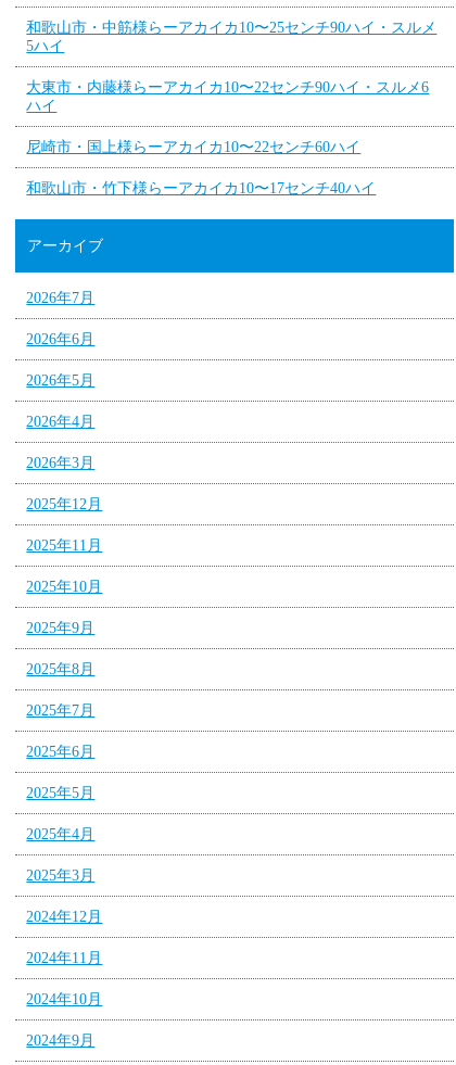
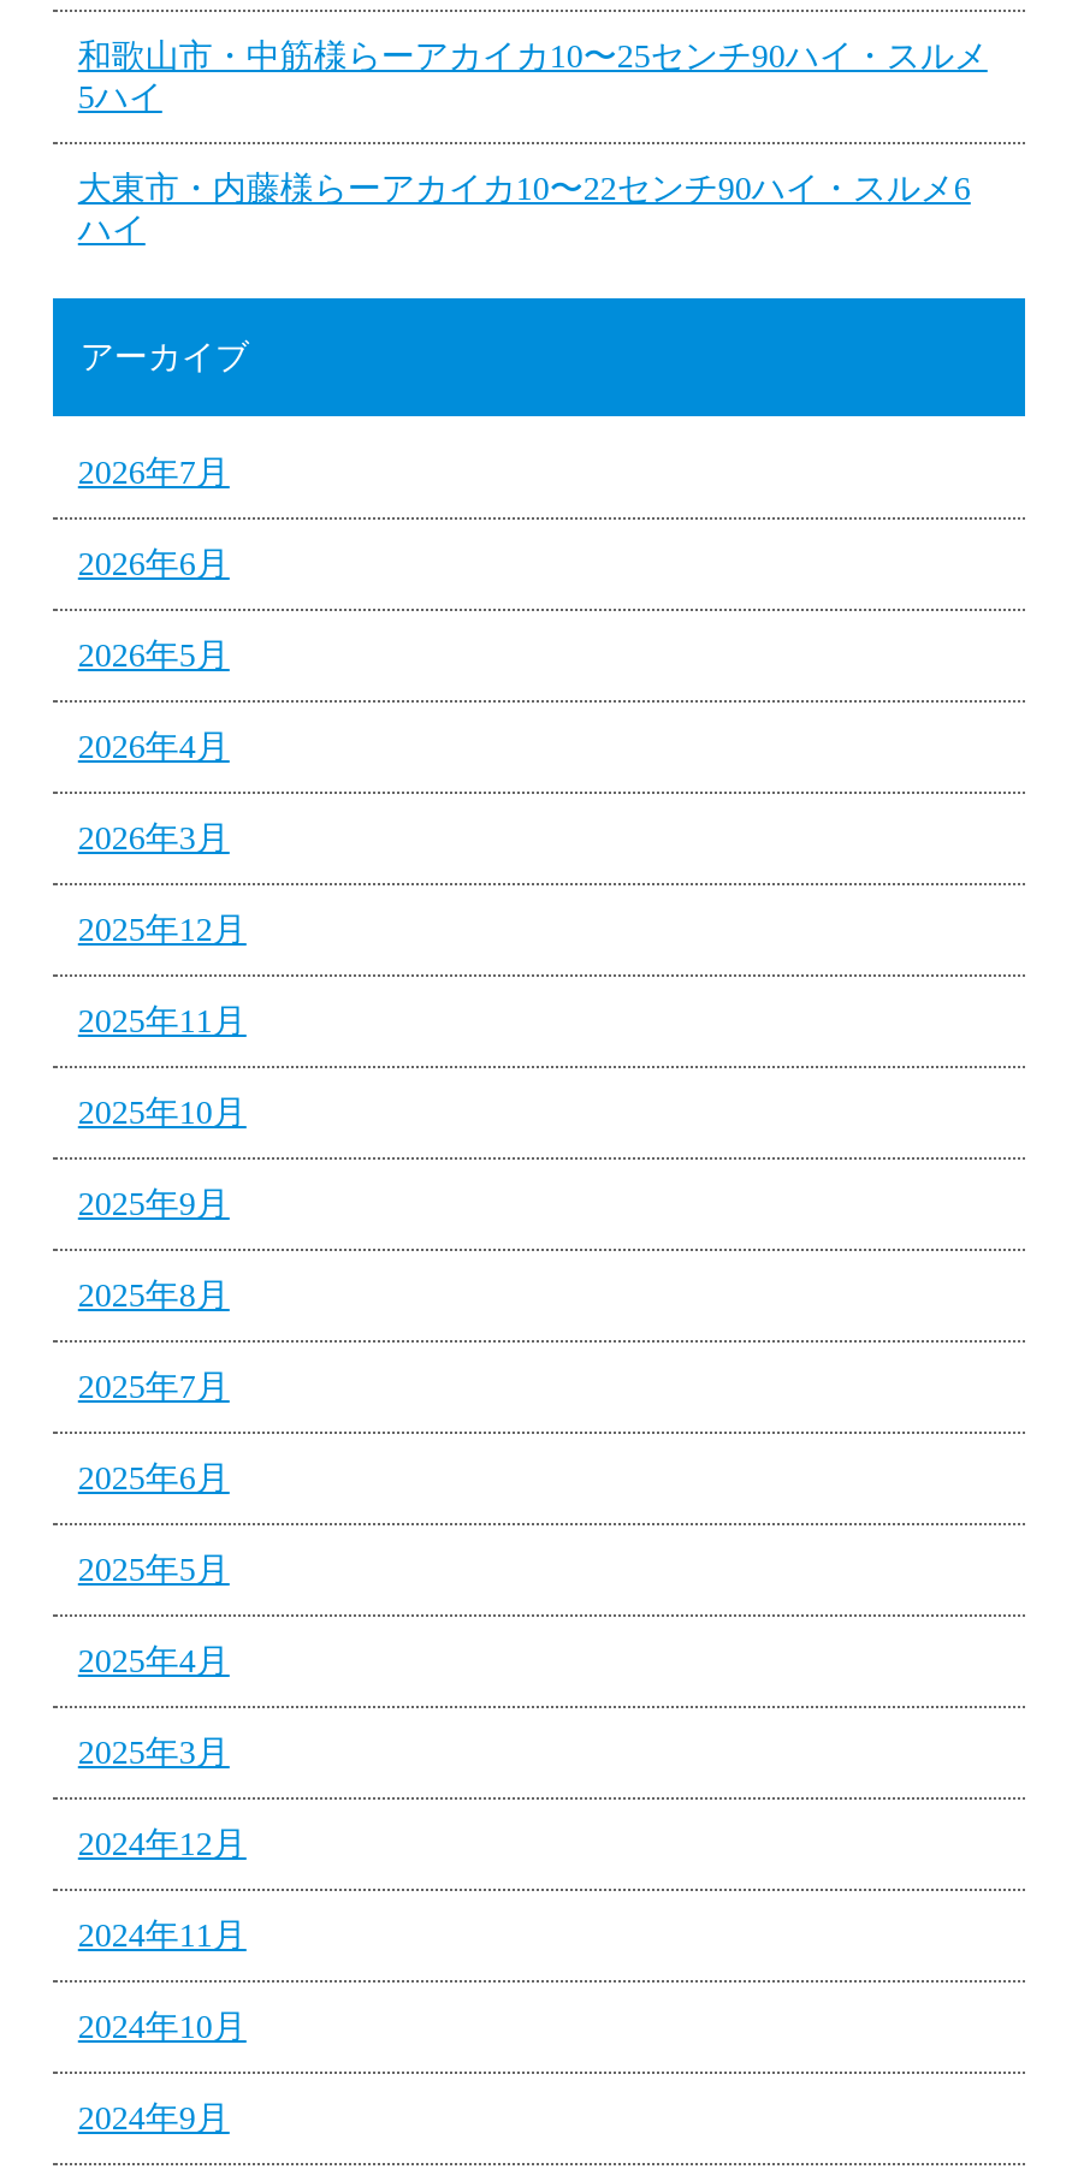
- 尼崎市・国上様らーアカイカ10〜22センチ60ハイ
- 和歌山市・竹下様らーアカイカ10〜17センチ40ハイ
